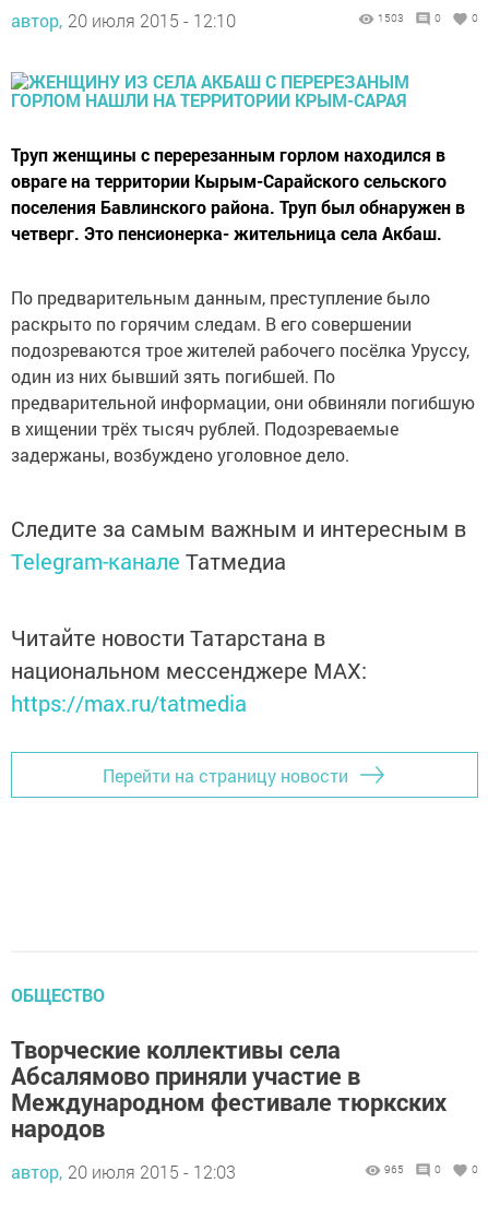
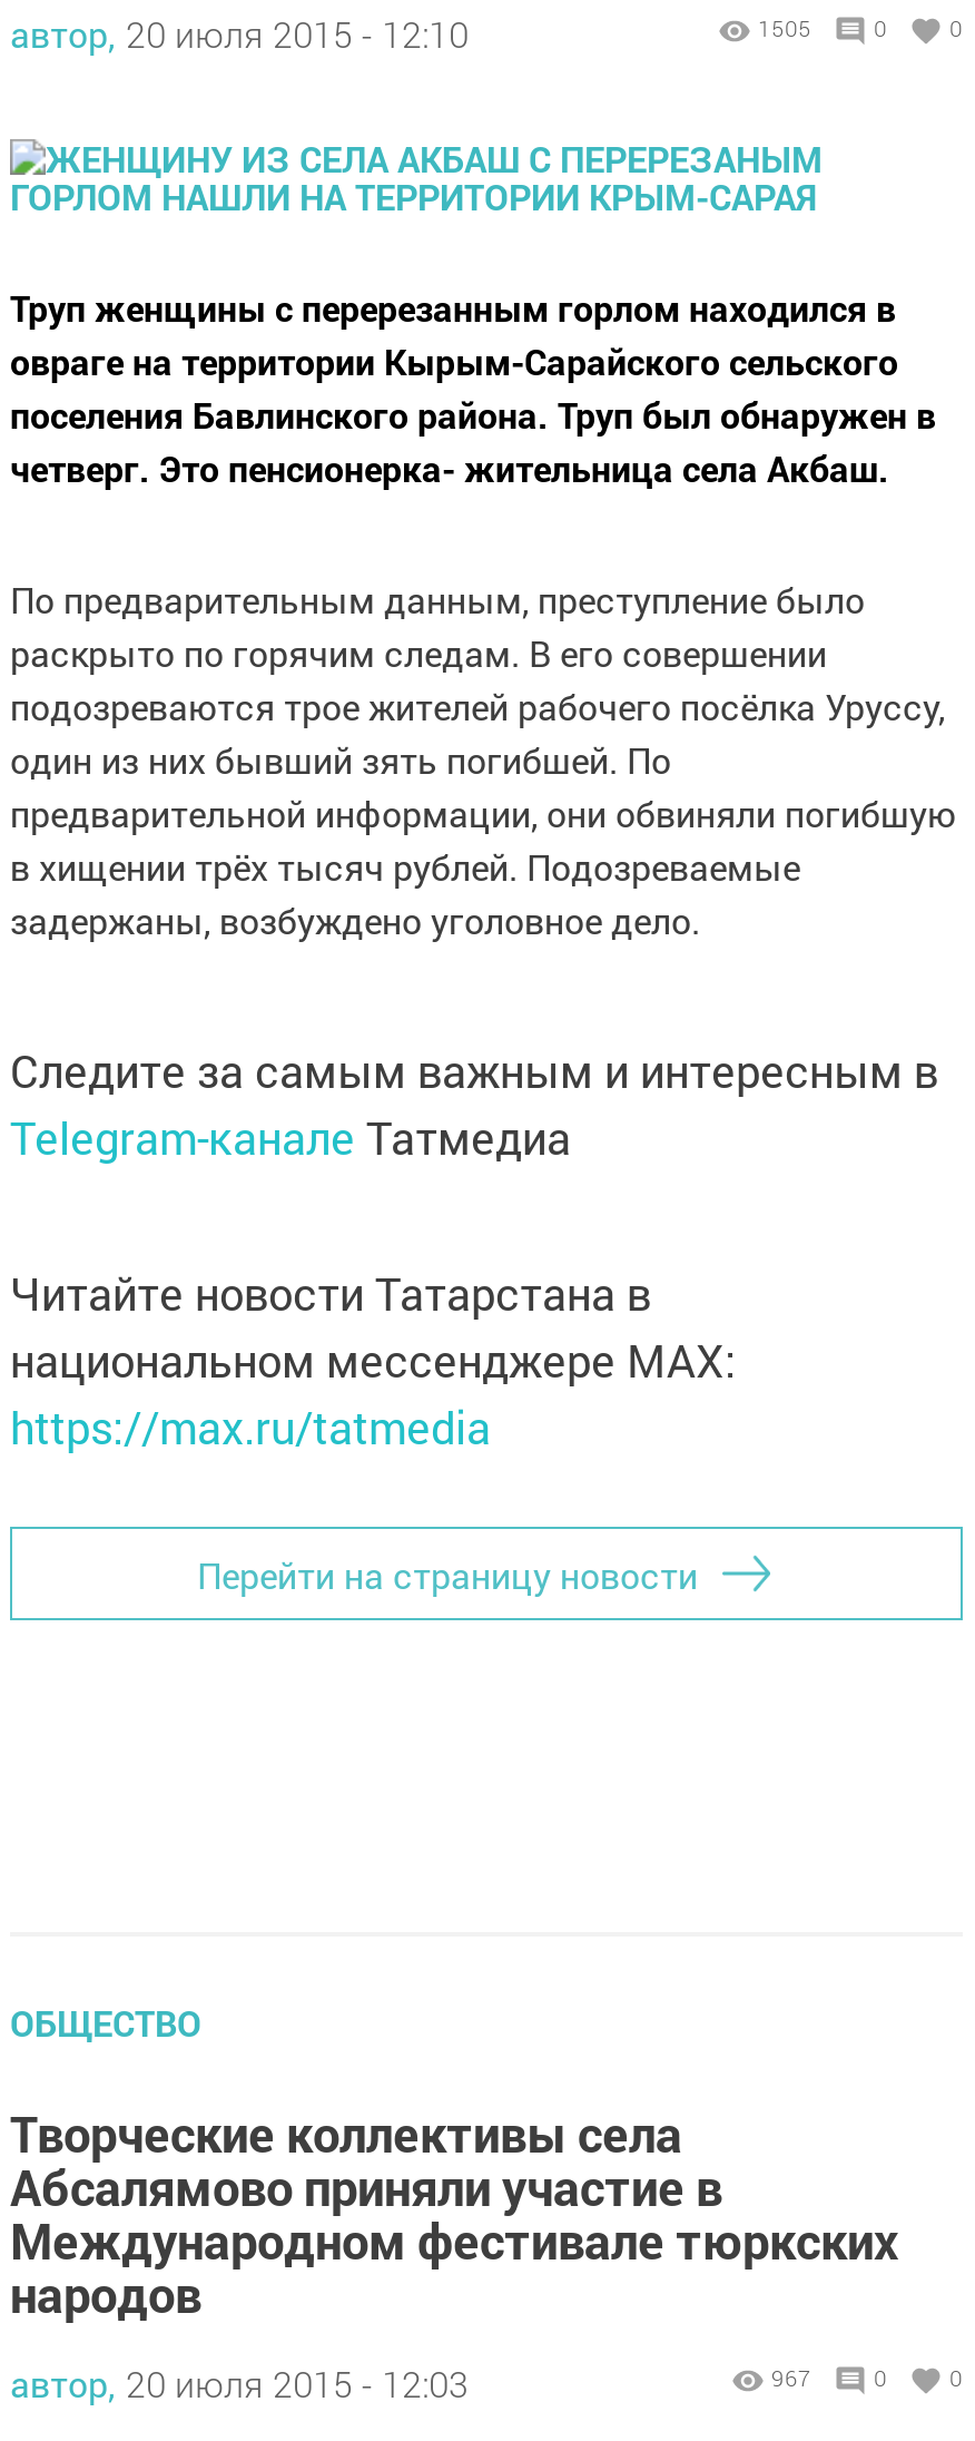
- 1503
+ 1505

- 965
+ 967
